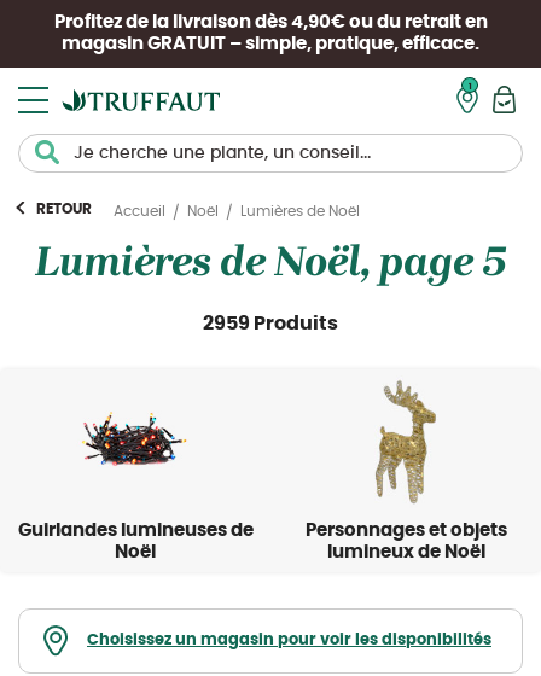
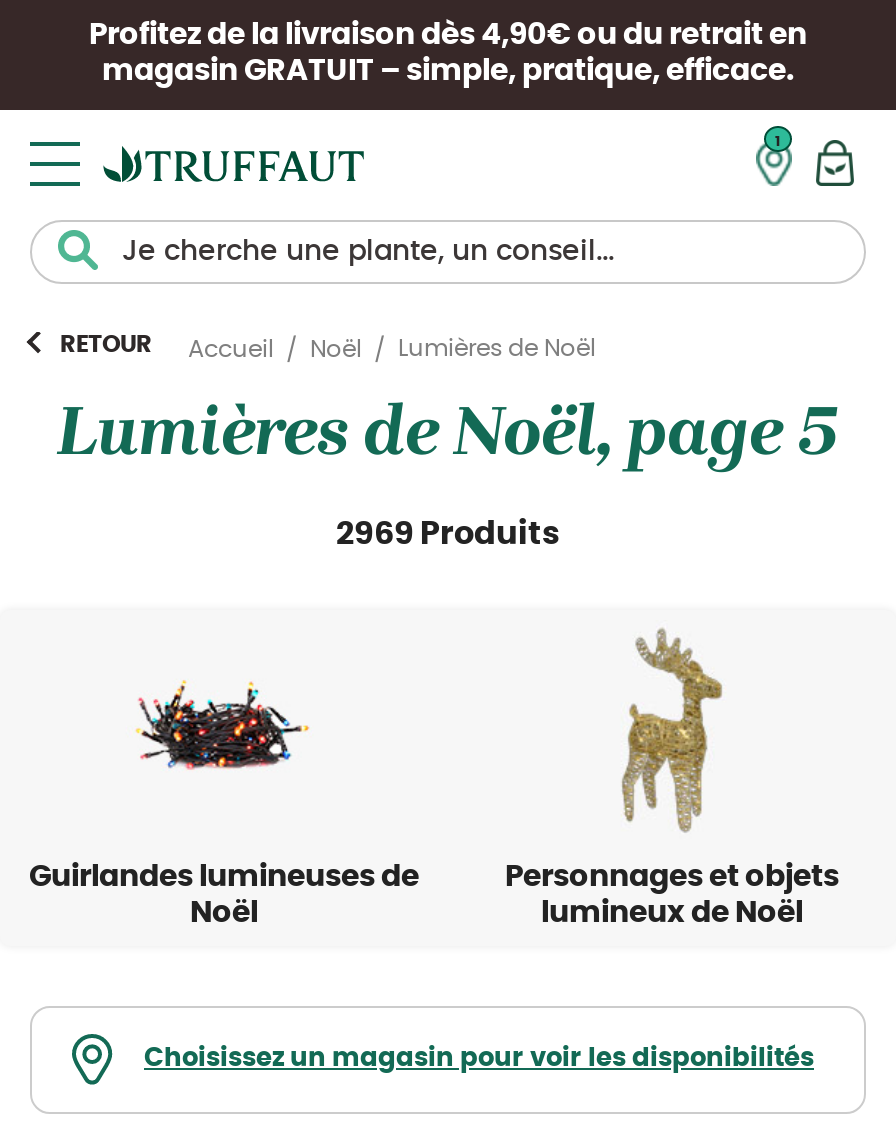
- 2959 Produits
+ 2969 Produits
